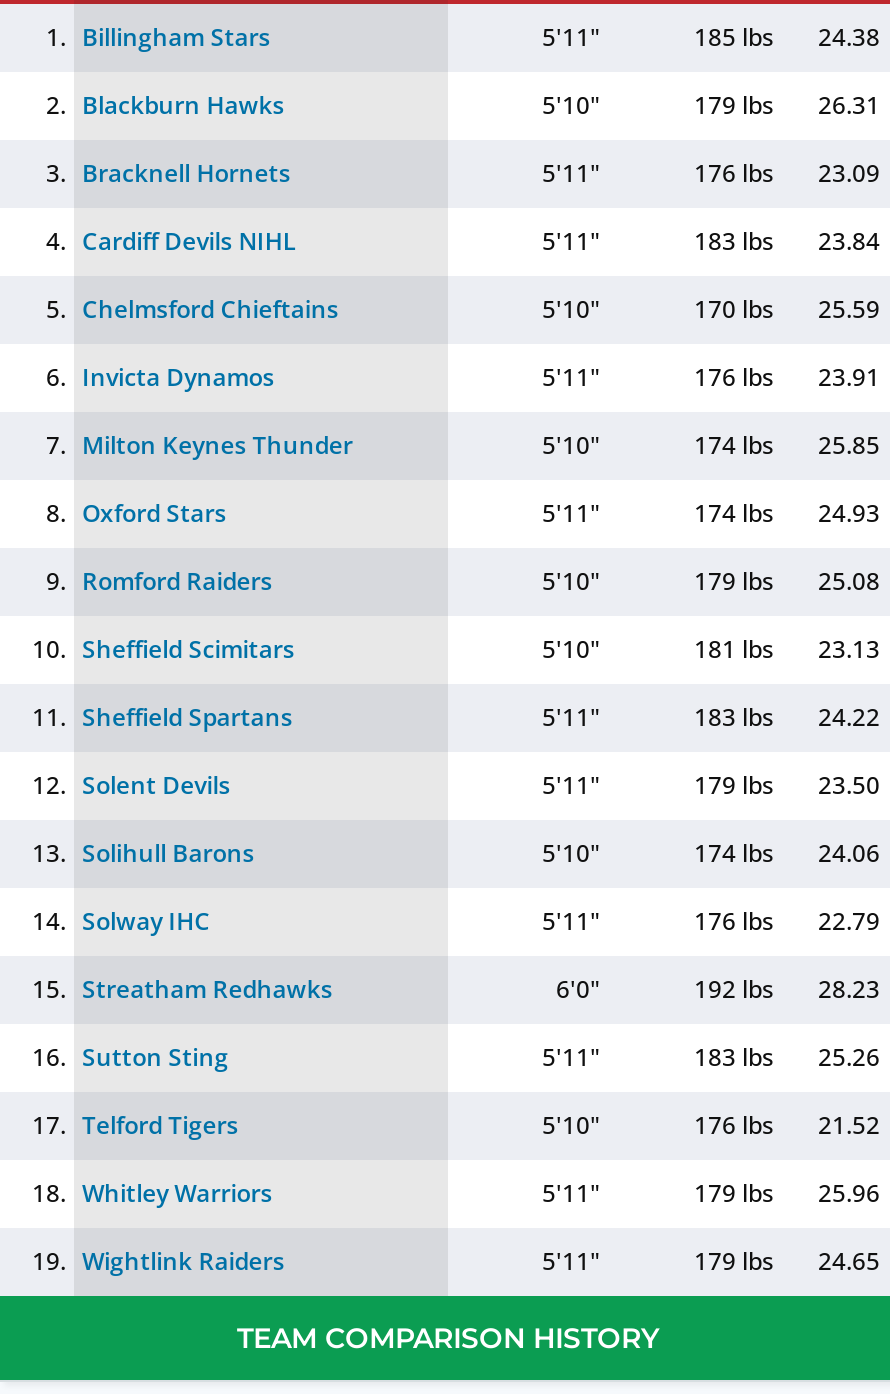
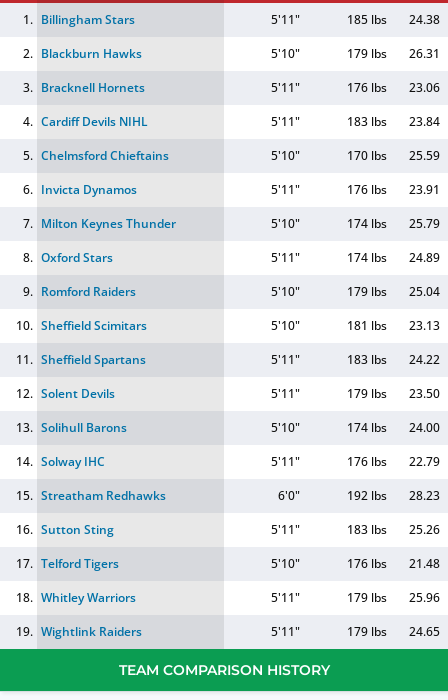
- 176 lbs 23.09
+ 176 lbs 23.06

- 174 lbs 25.85
+ 174 lbs 25.79

- 174 lbs 24.93
+ 174 lbs 24.89

- 179 lbs 25.08
+ 179 lbs 25.04

- 174 lbs 24.06
+ 174 lbs 24.00

- 176 lbs 21.52
+ 176 lbs 21.48
